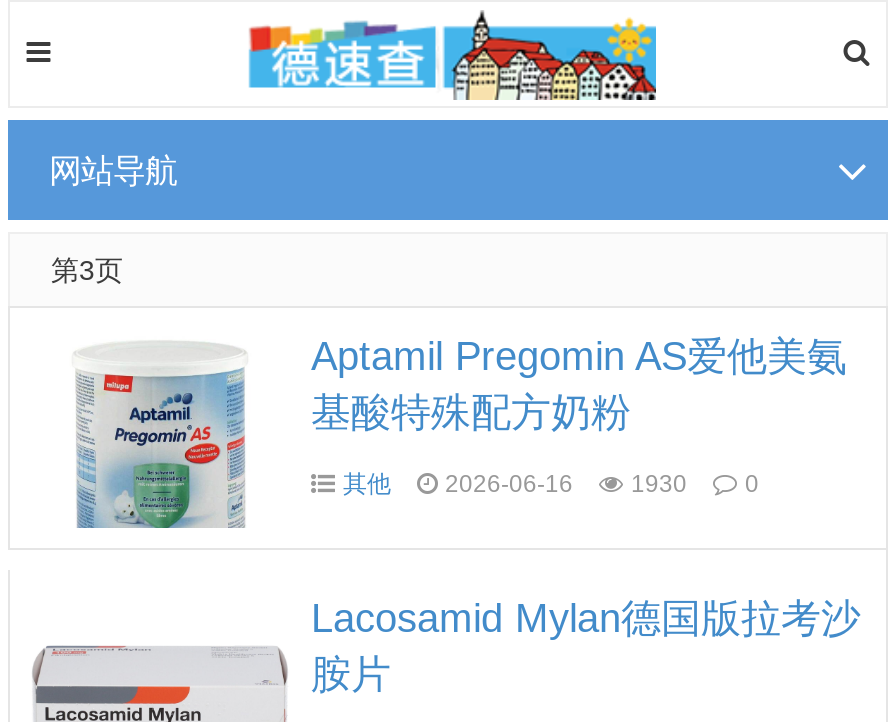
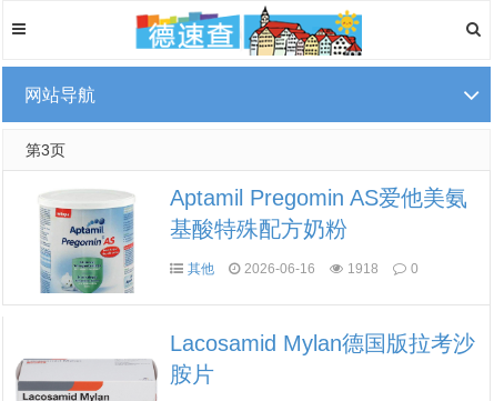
- 1930
+ 1918
